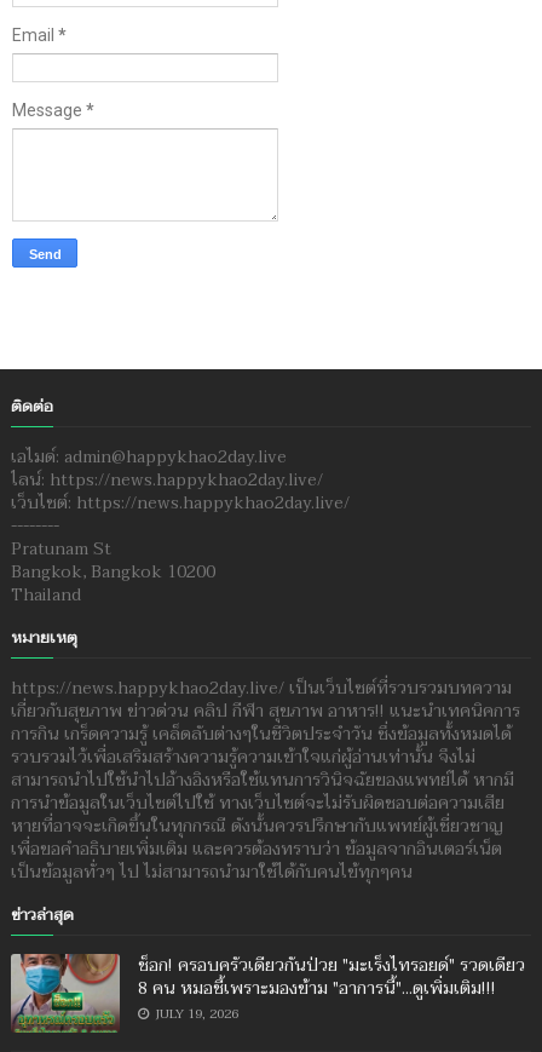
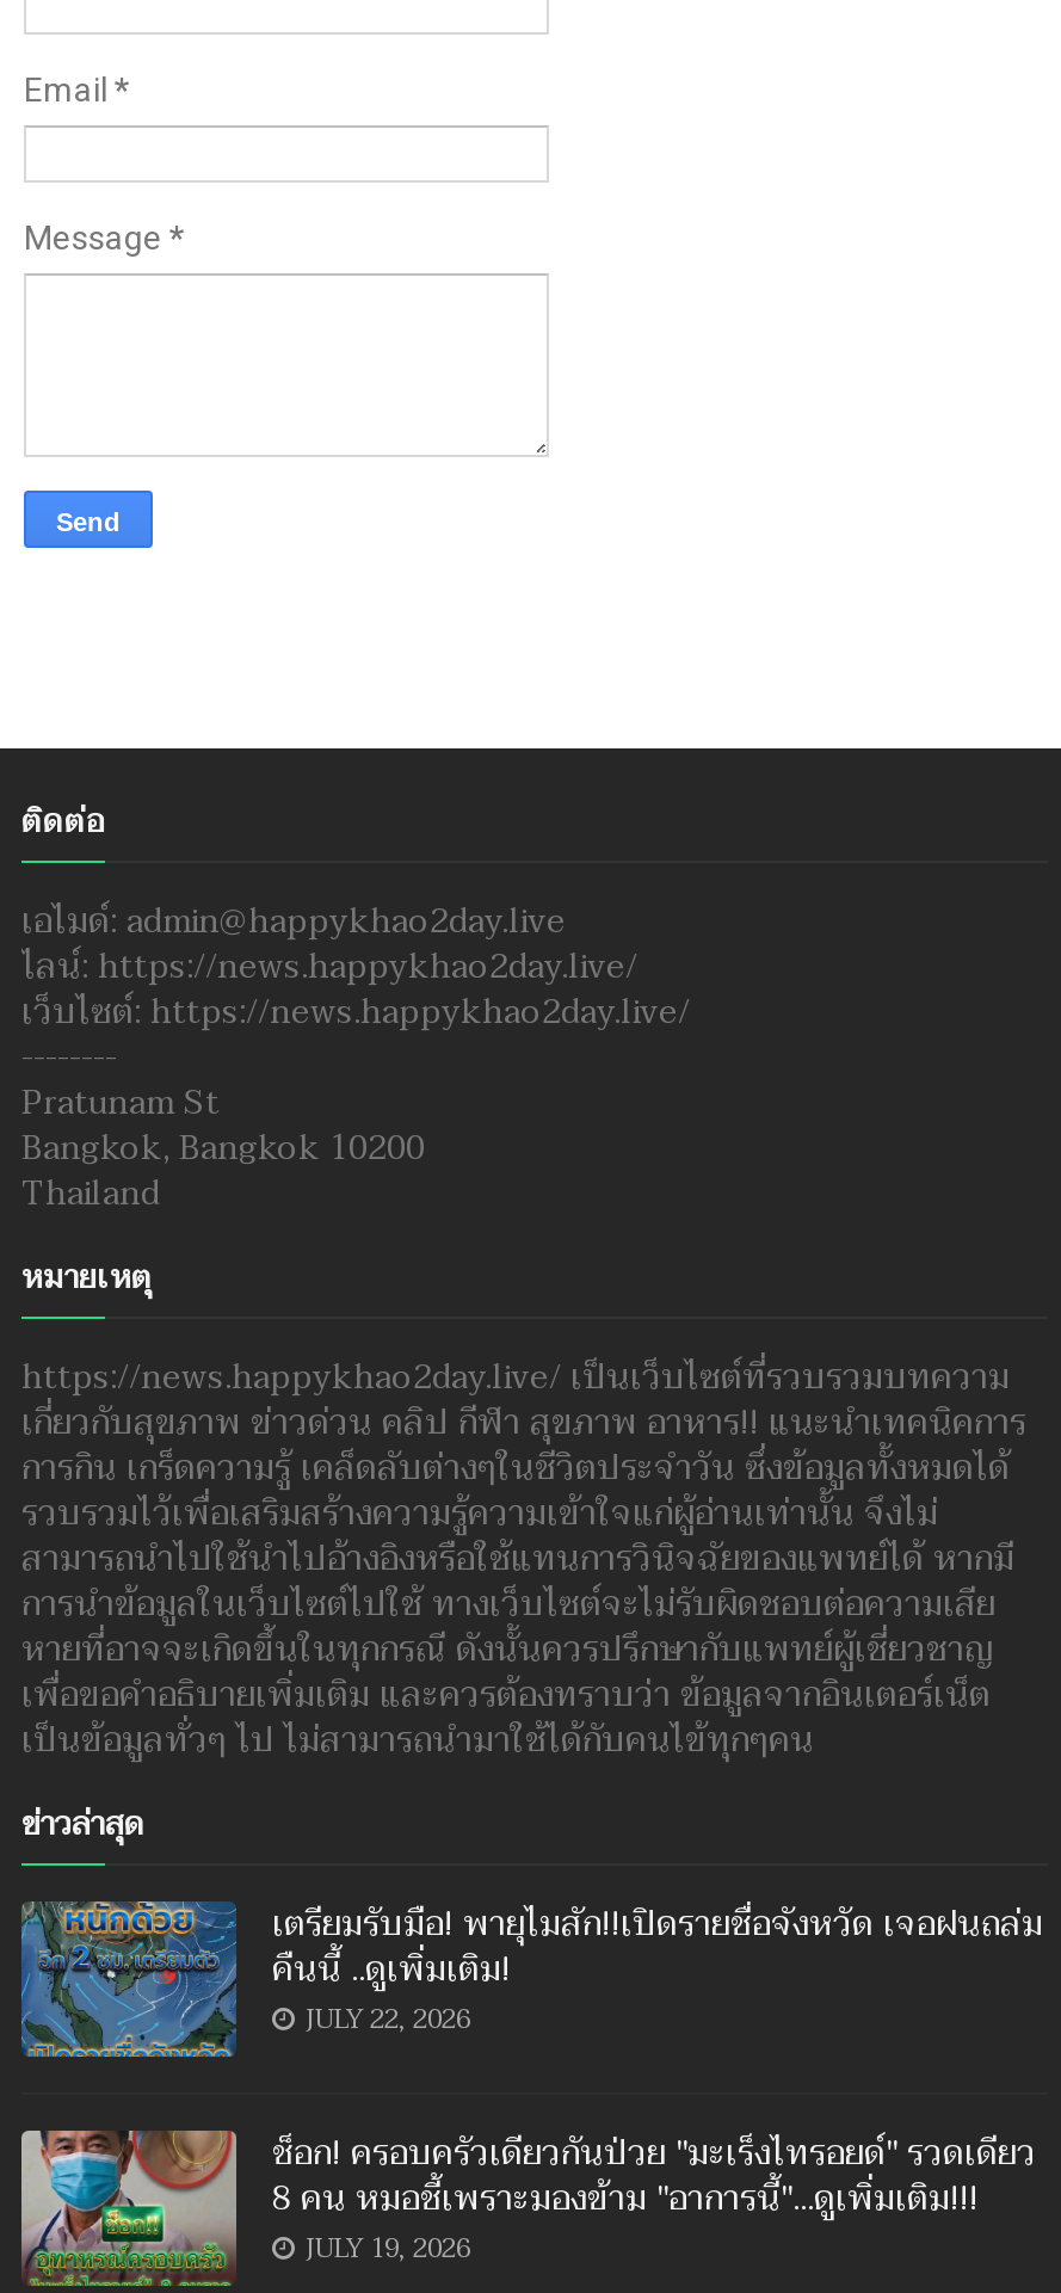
+ [image]
+ เตรียมรับมือ! พายุไมสัก!!เปิดรายชื่อจังหวัด เจอฝนถล่ม
+ คืนนี้ ..ดูเพิ่มเติม!
+ JULY 22, 2026
